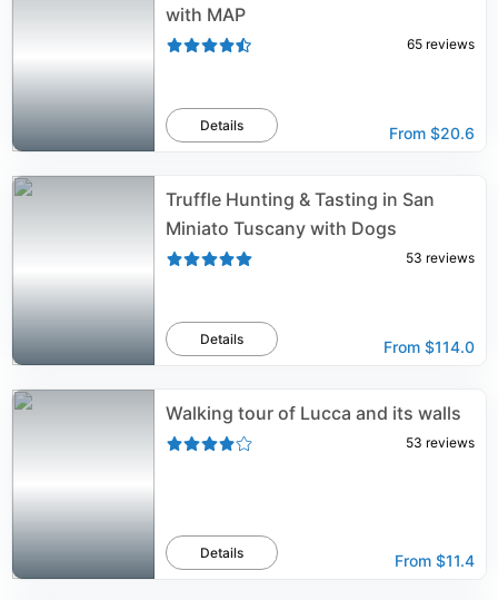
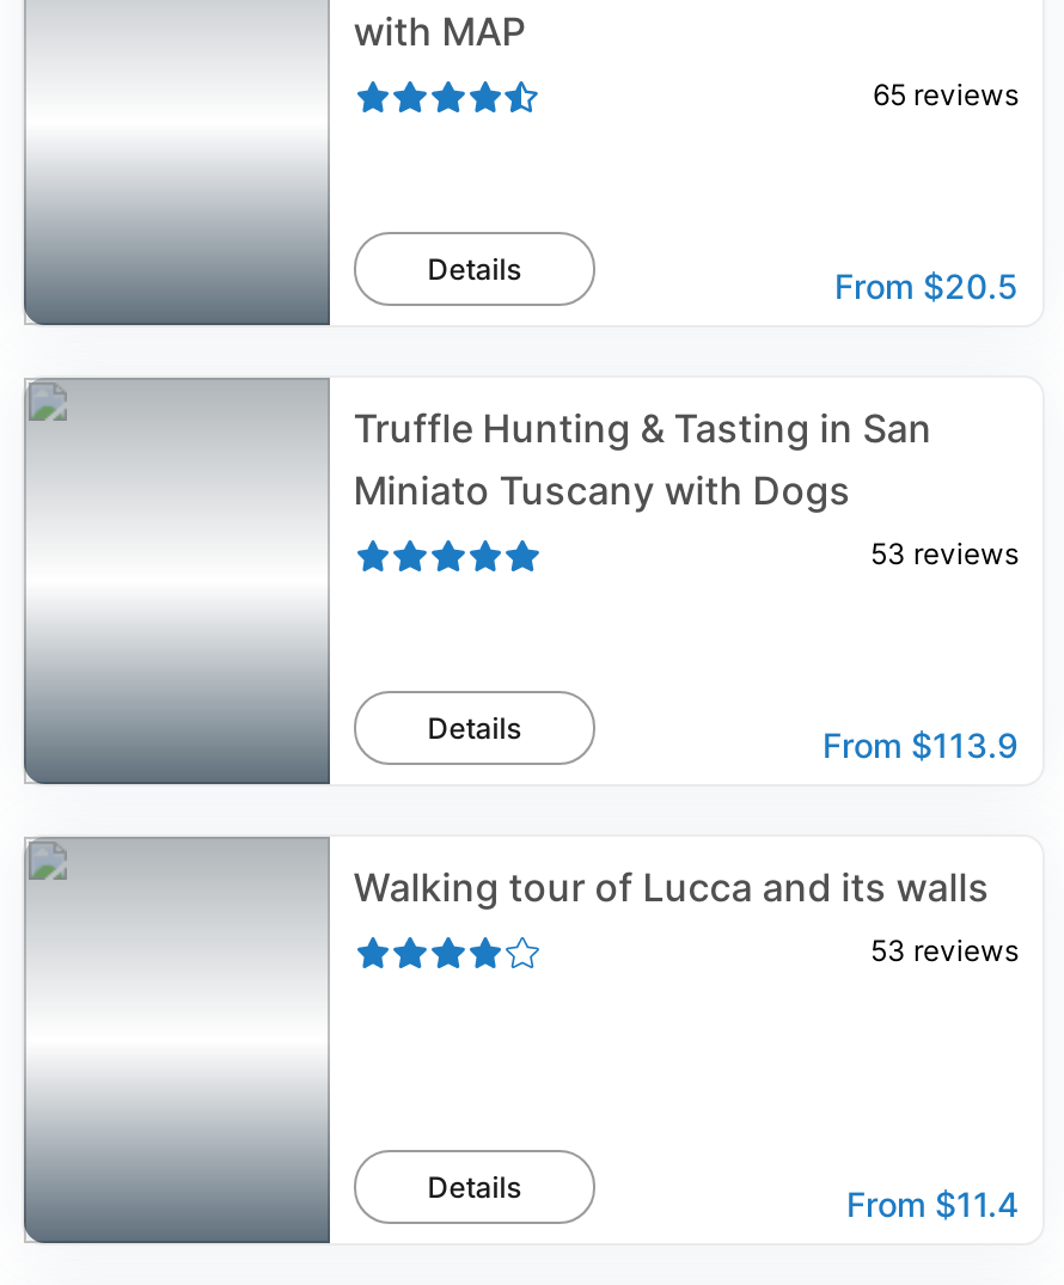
- From $20.6
+ From $20.5

- From $114.0
+ From $113.9
